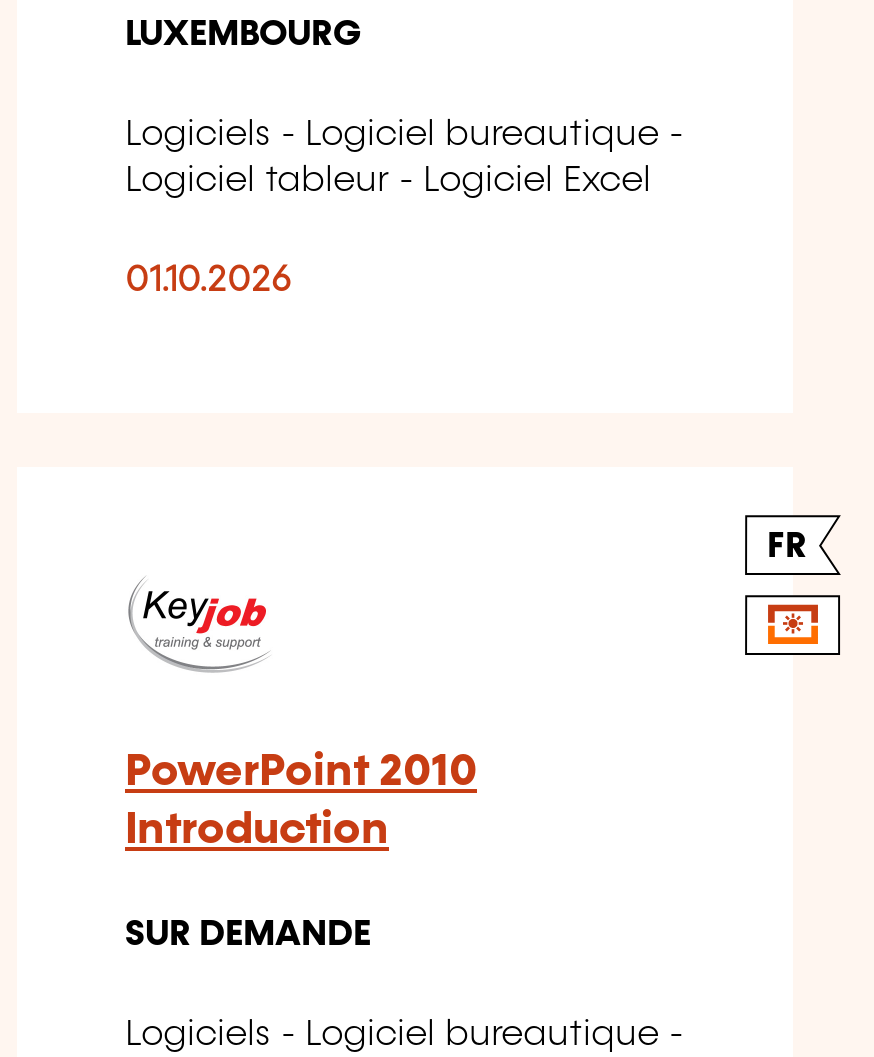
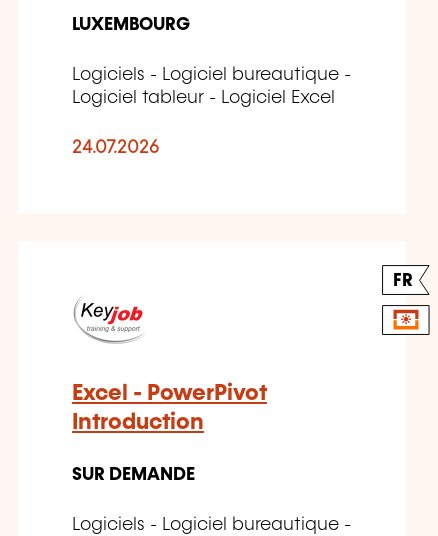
- 01.10.2026
+ 24.07.2026

- PowerPoint 2010
+ Excel - PowerPivot
